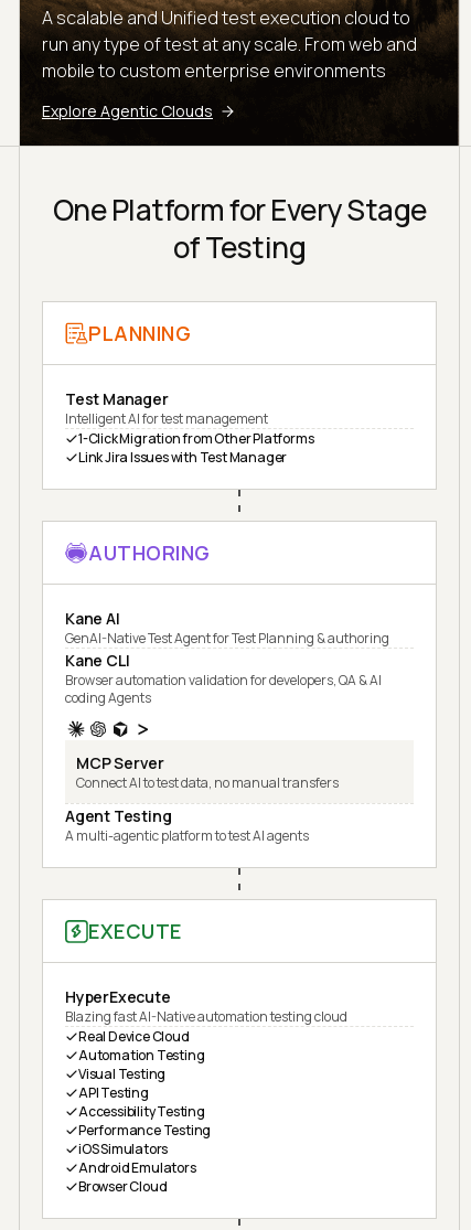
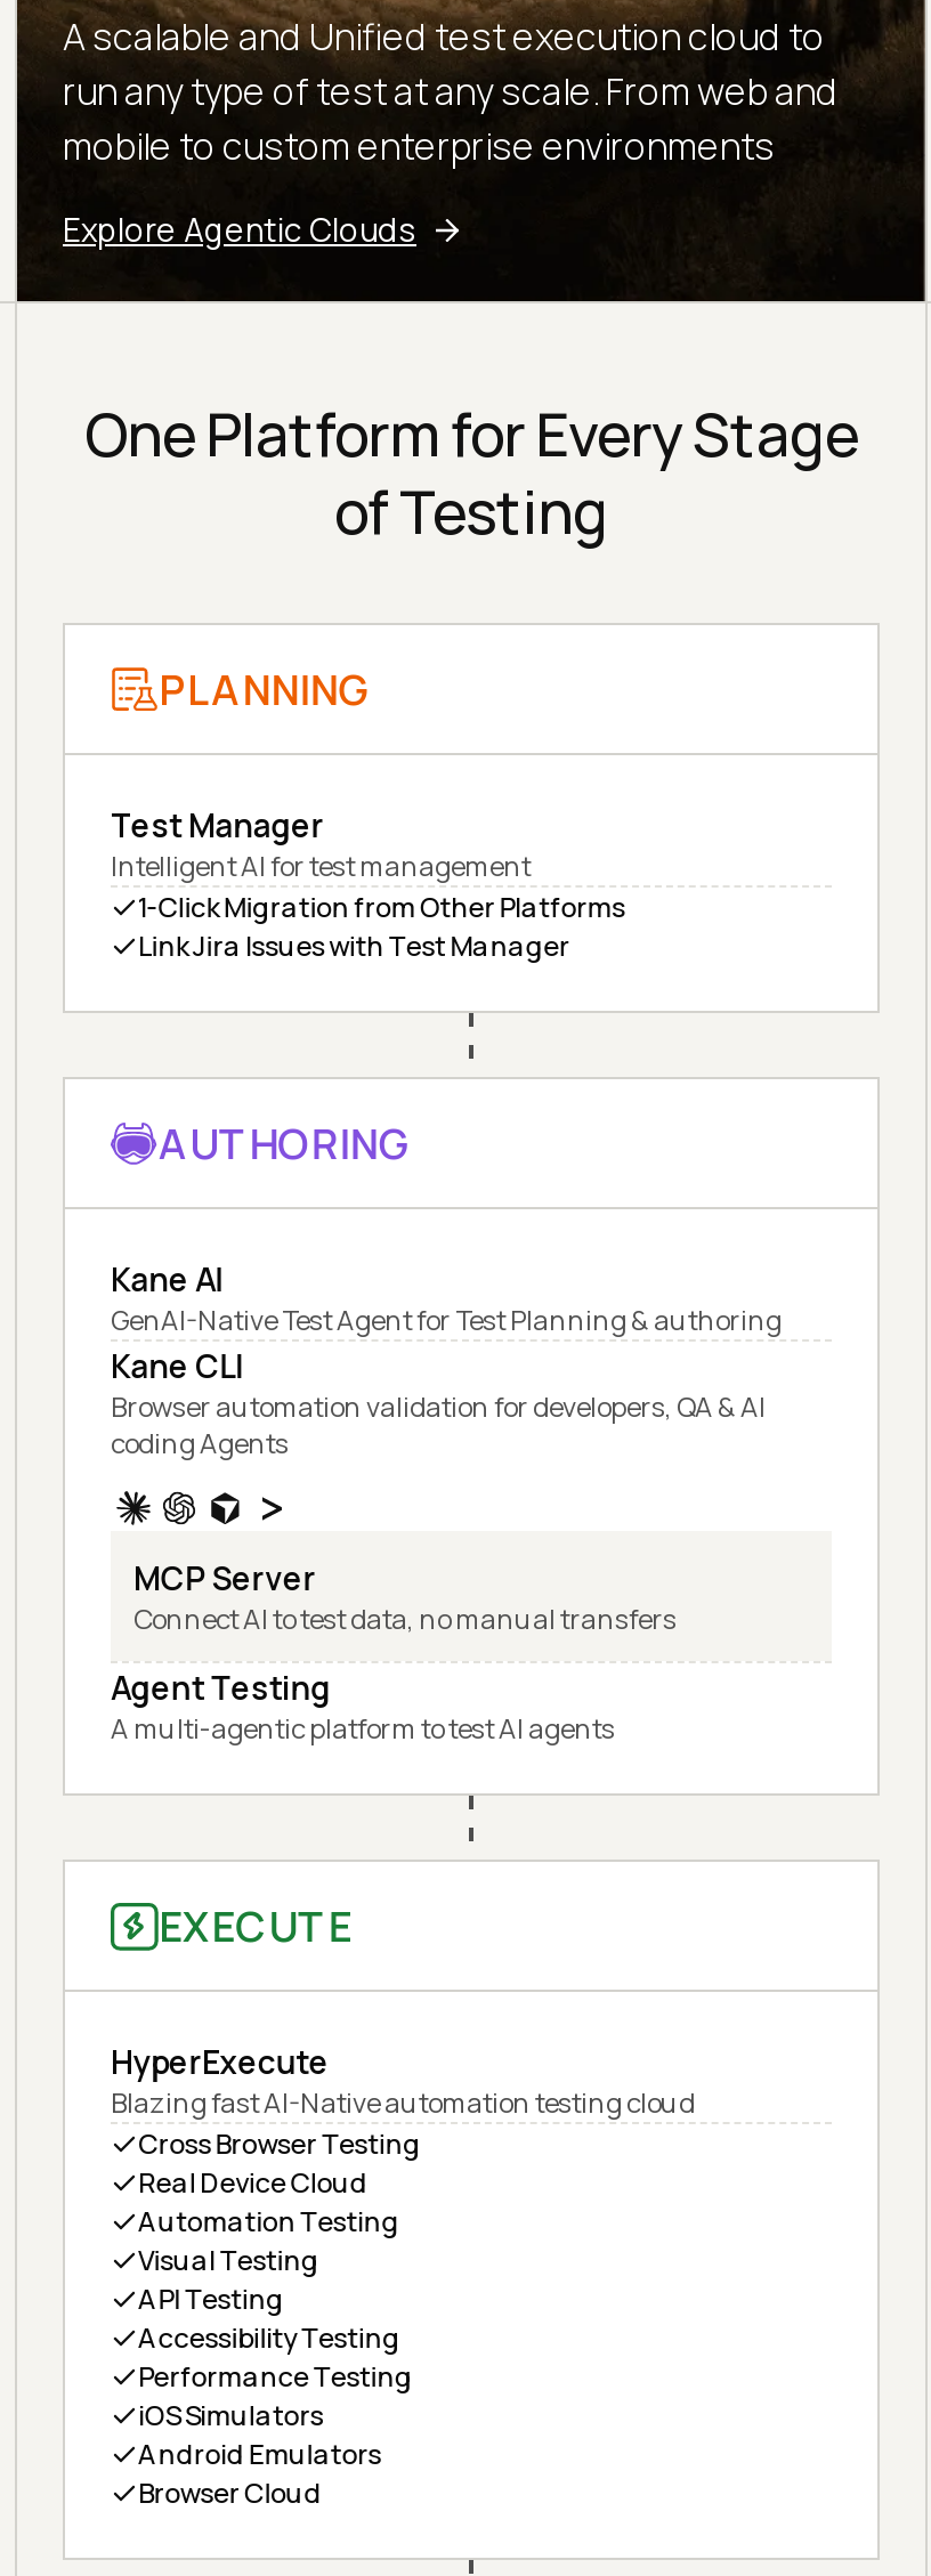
+ Cross Browser Testing
